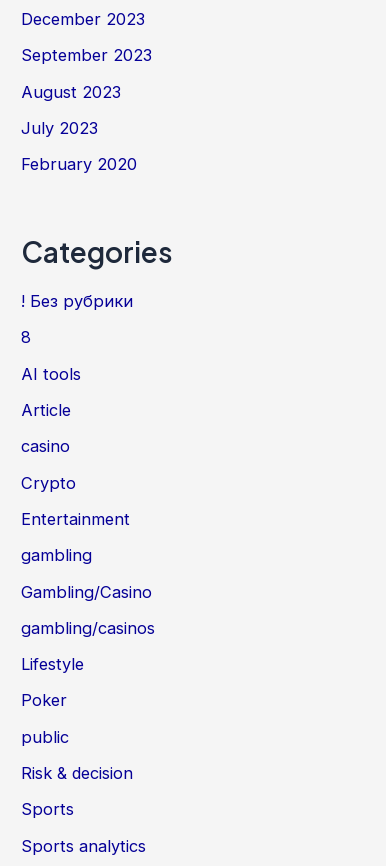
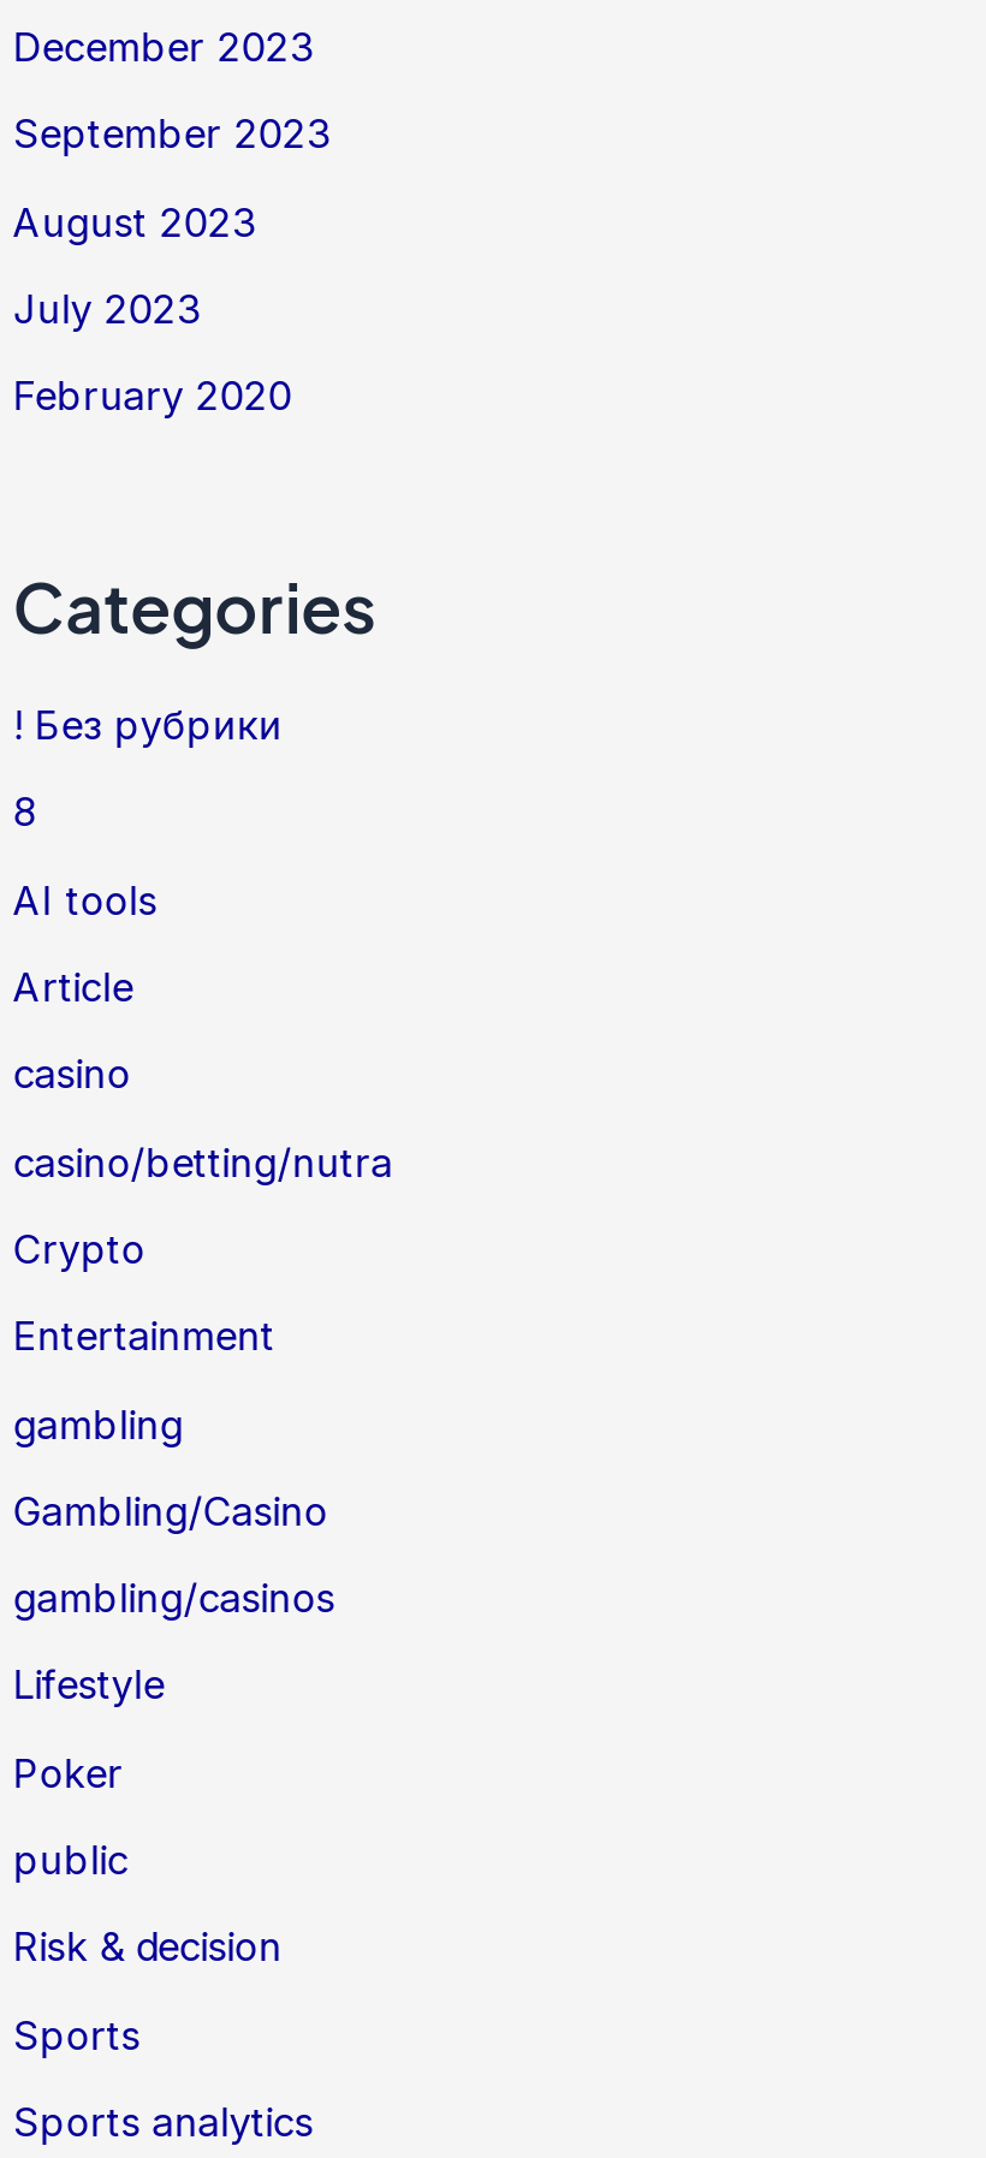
+ casino/betting/nutra
